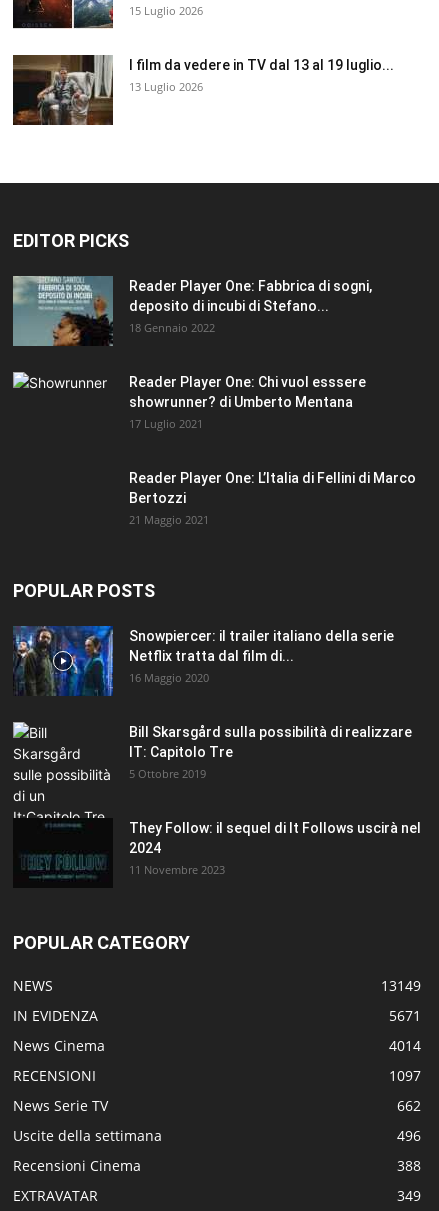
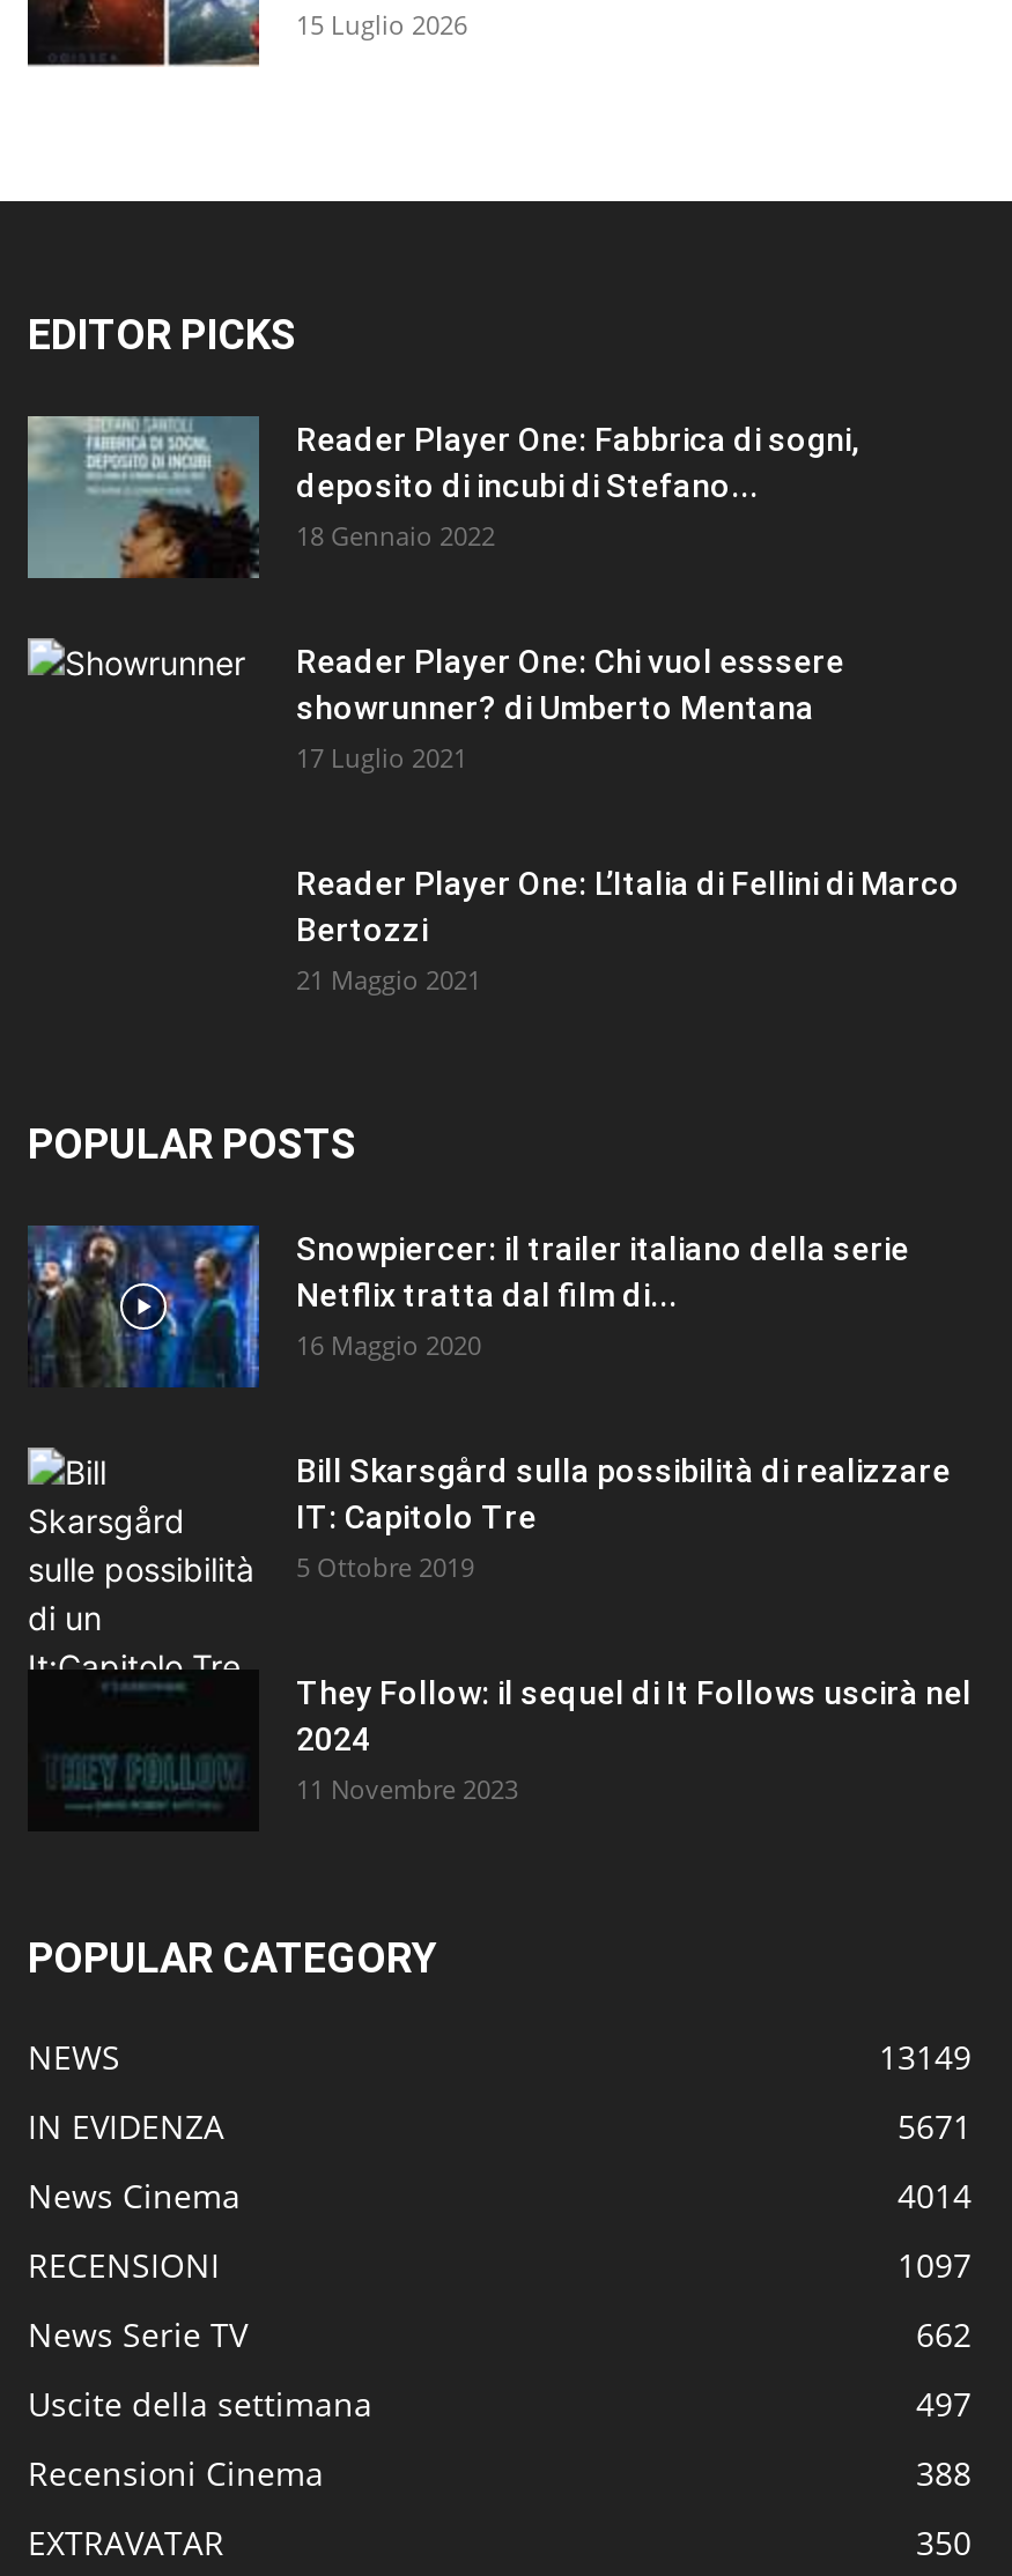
- [image]
- I film da vedere in TV dal 13 al 19 luglio...
- 13 Luglio 2026

- 496
+ 497

- 349
+ 350
